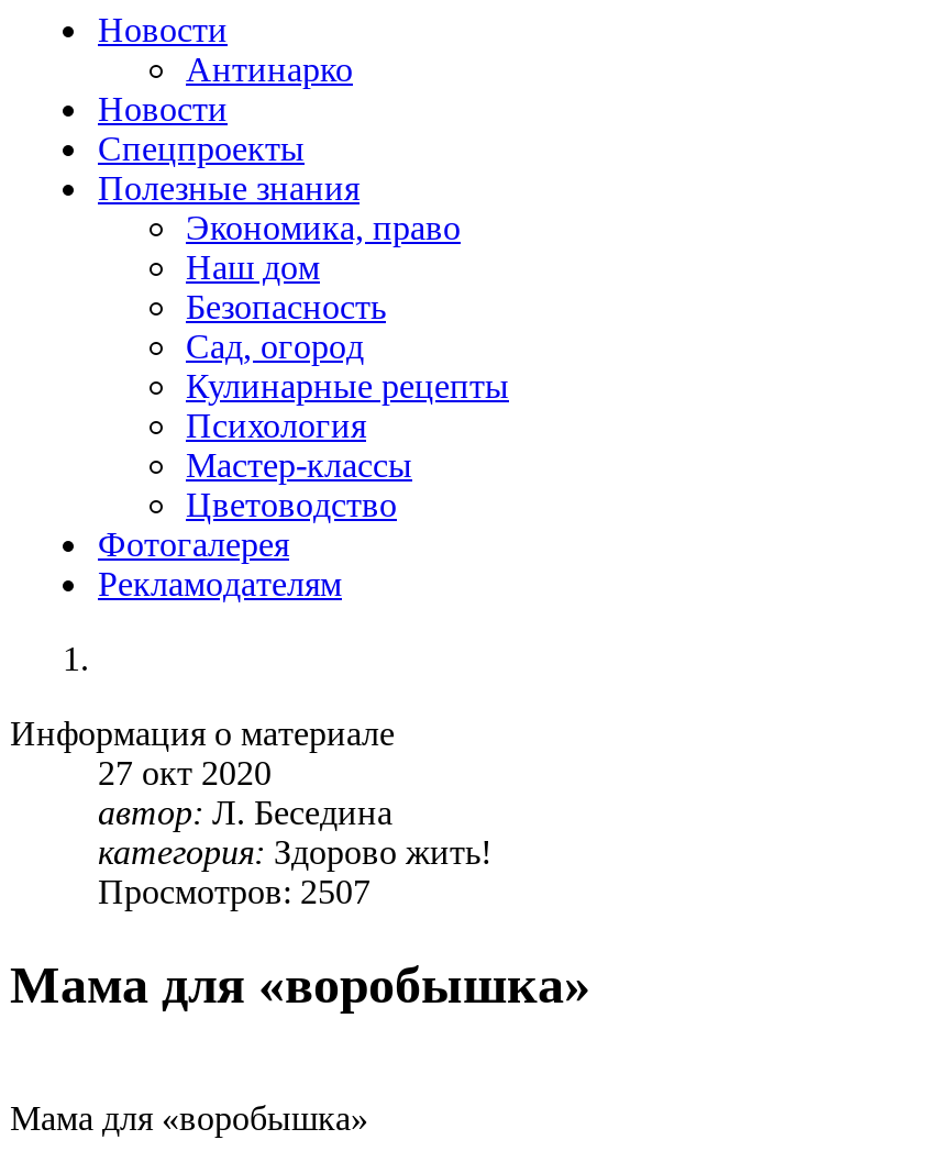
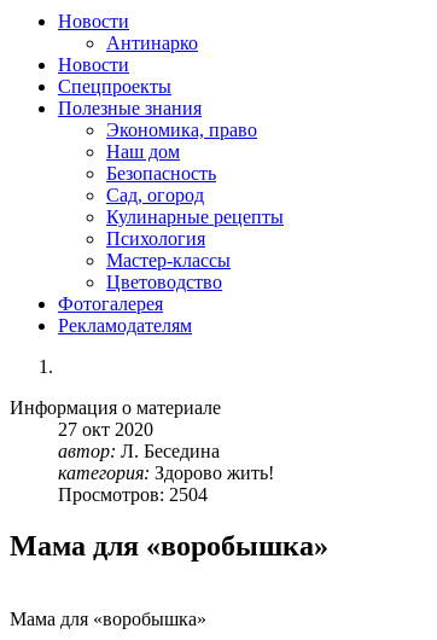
- Просмотров: 2507
+ Просмотров: 2504
